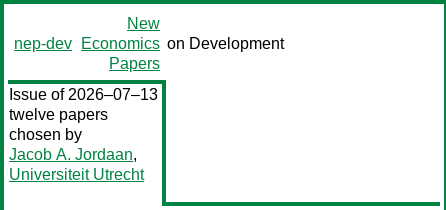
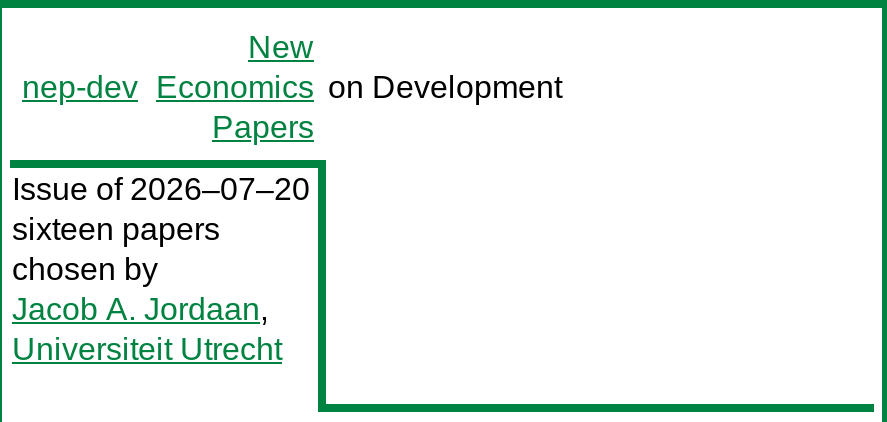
- Issue of 2026–07–13
+ Issue of 2026–07–20

- twelve papers
+ sixteen papers
